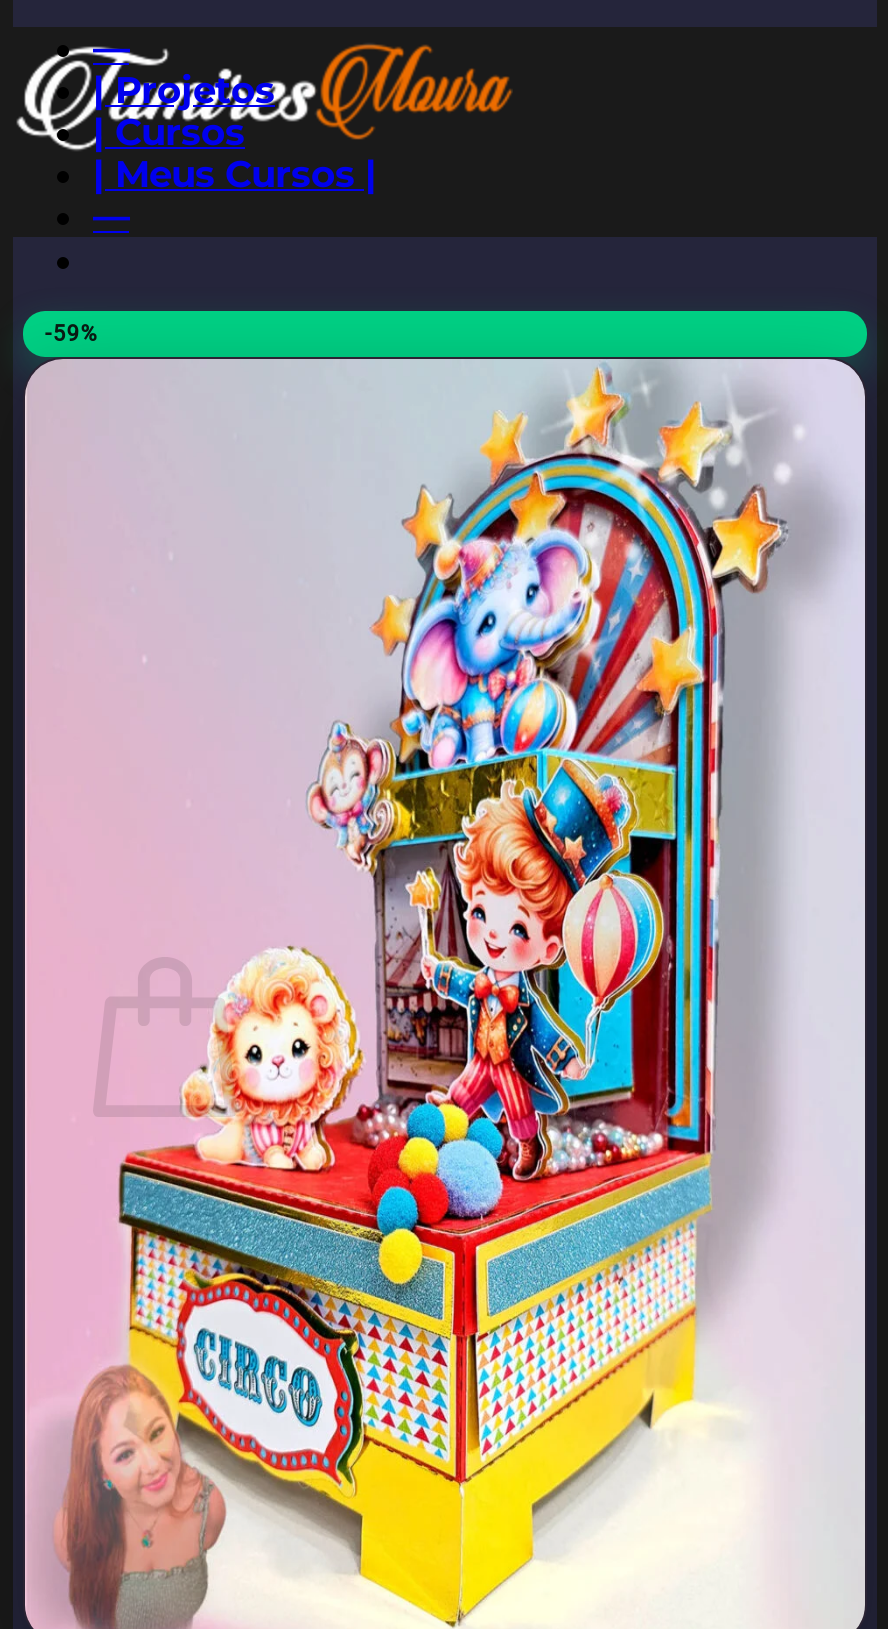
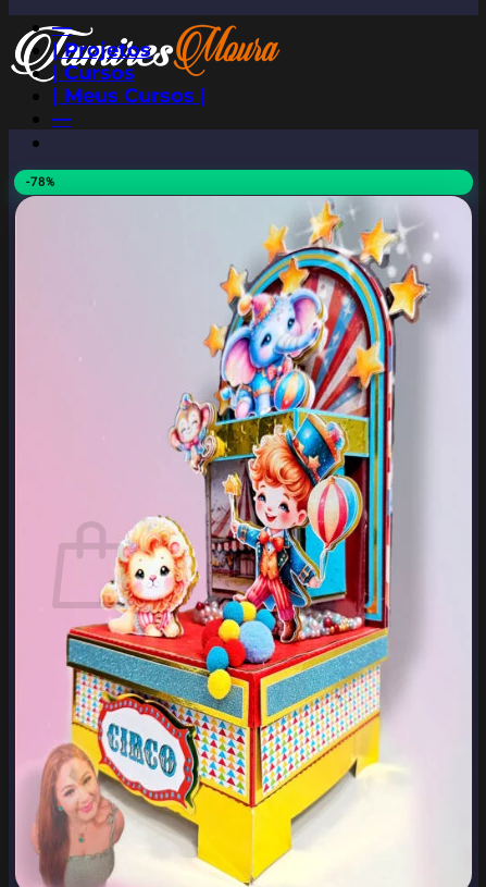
- -59%
+ -78%
